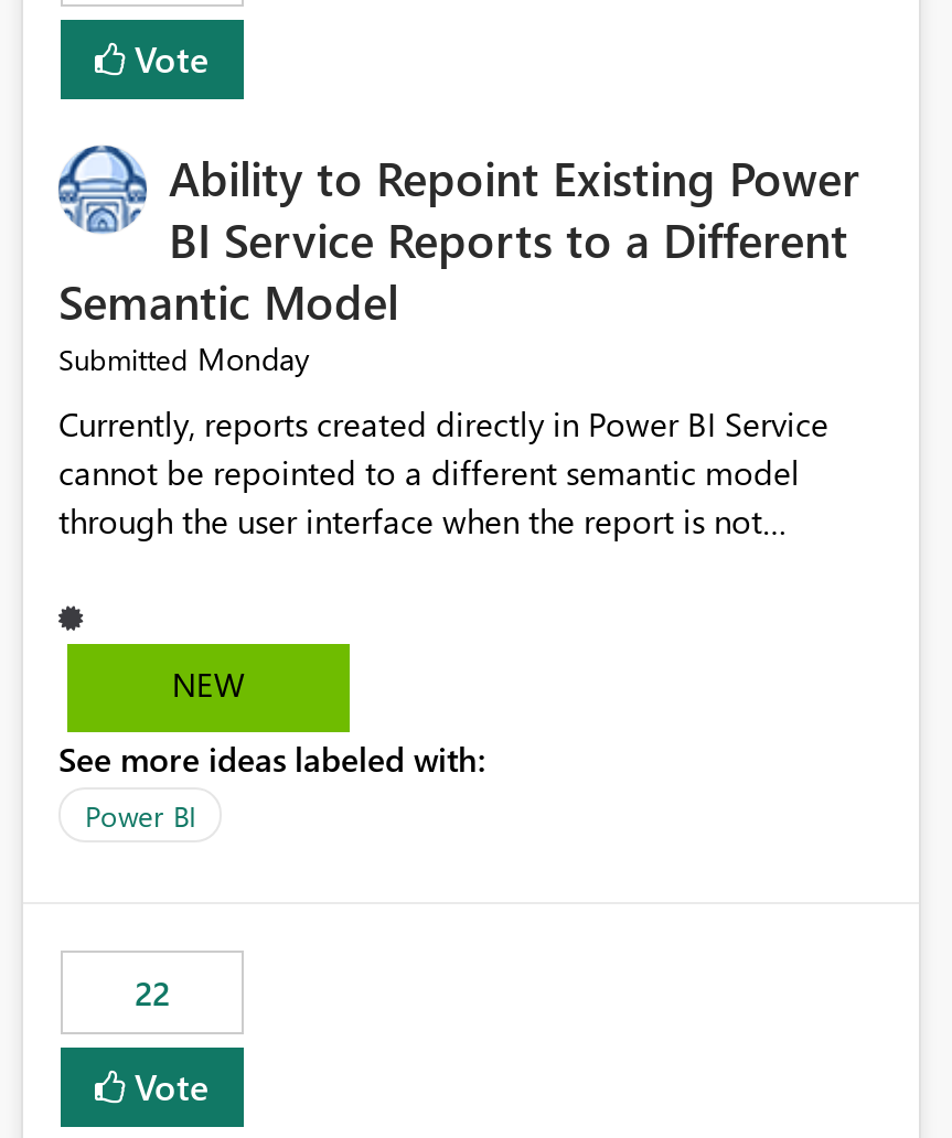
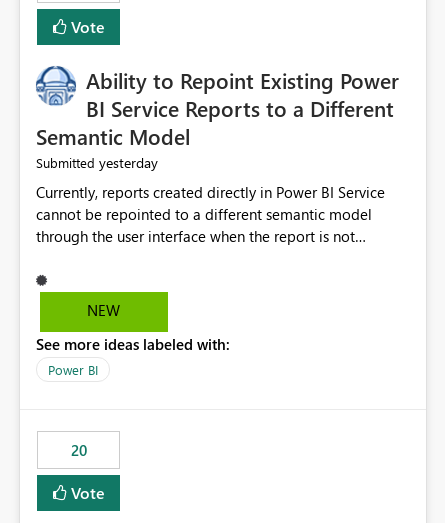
- Submitted Monday
+ Submitted yesterday

- 22
+ 20
